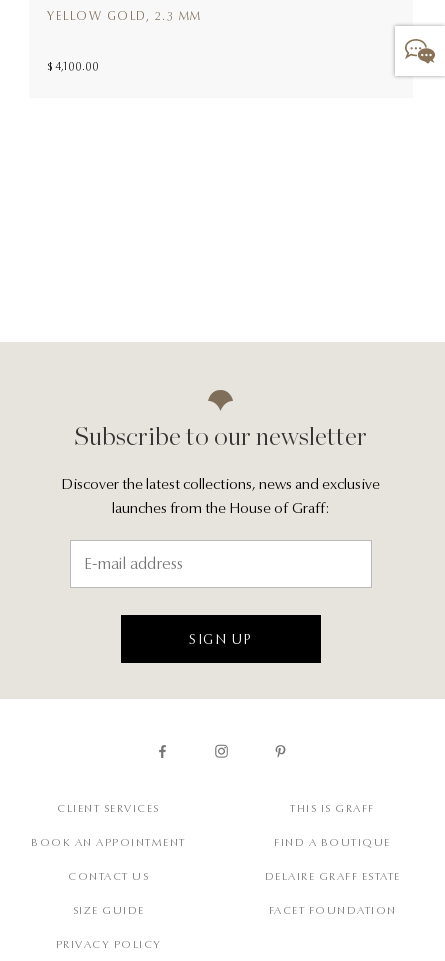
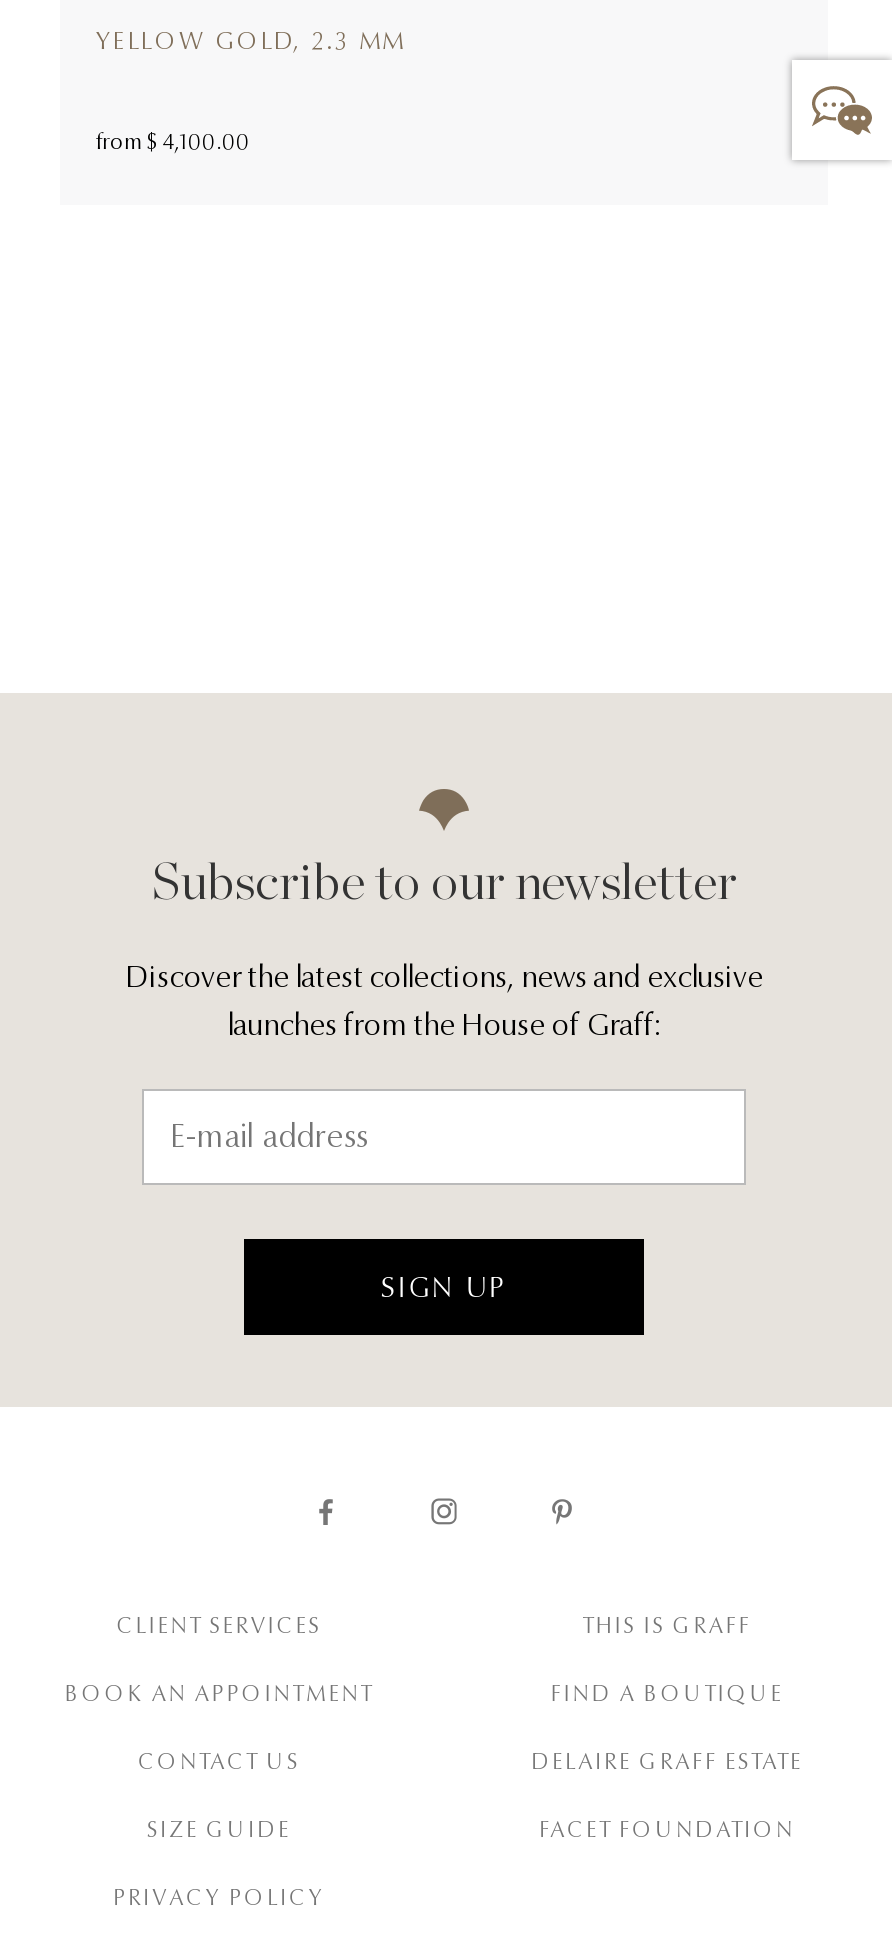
- $ 4,100.00
+ from $ 4,100.00
